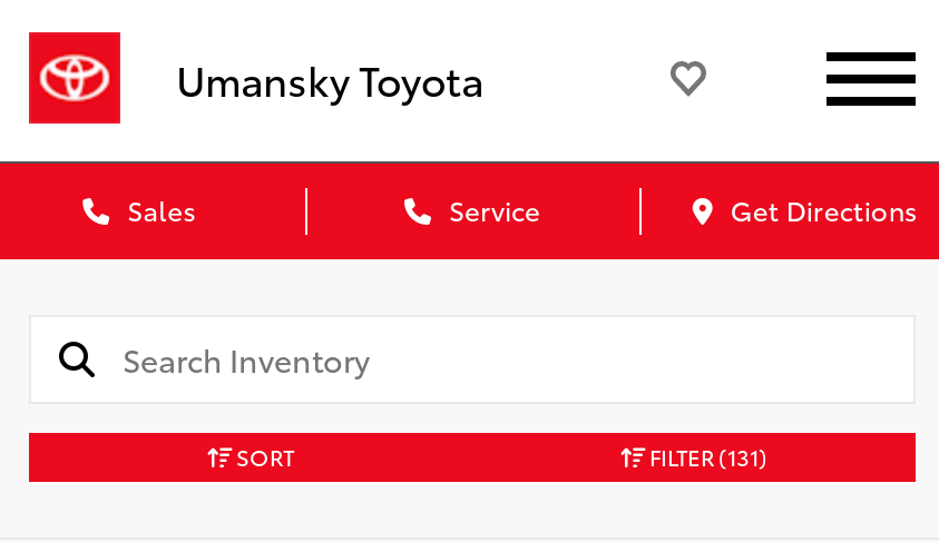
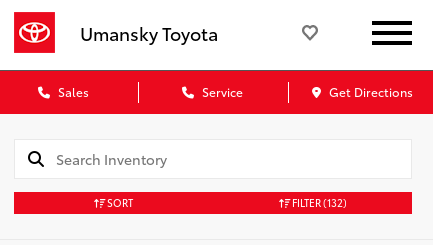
- FILTER (131)
+ FILTER (132)
